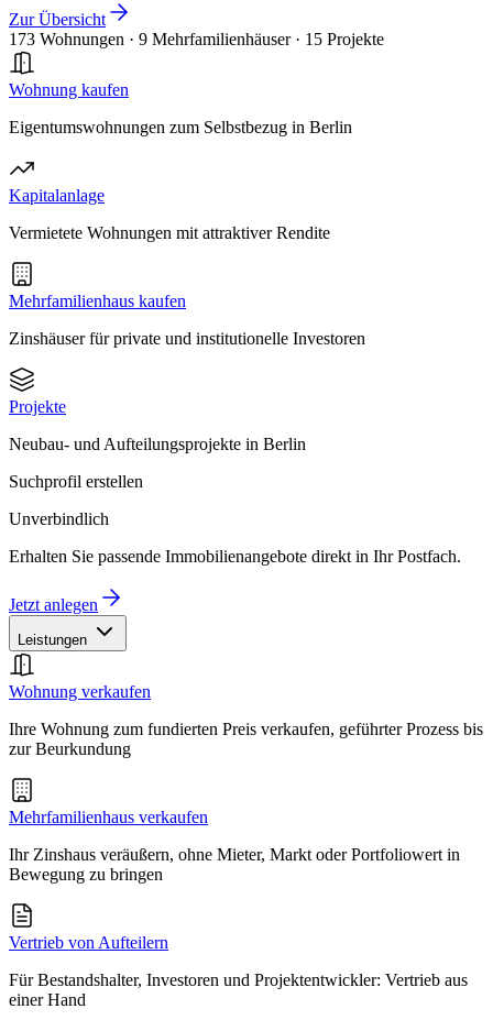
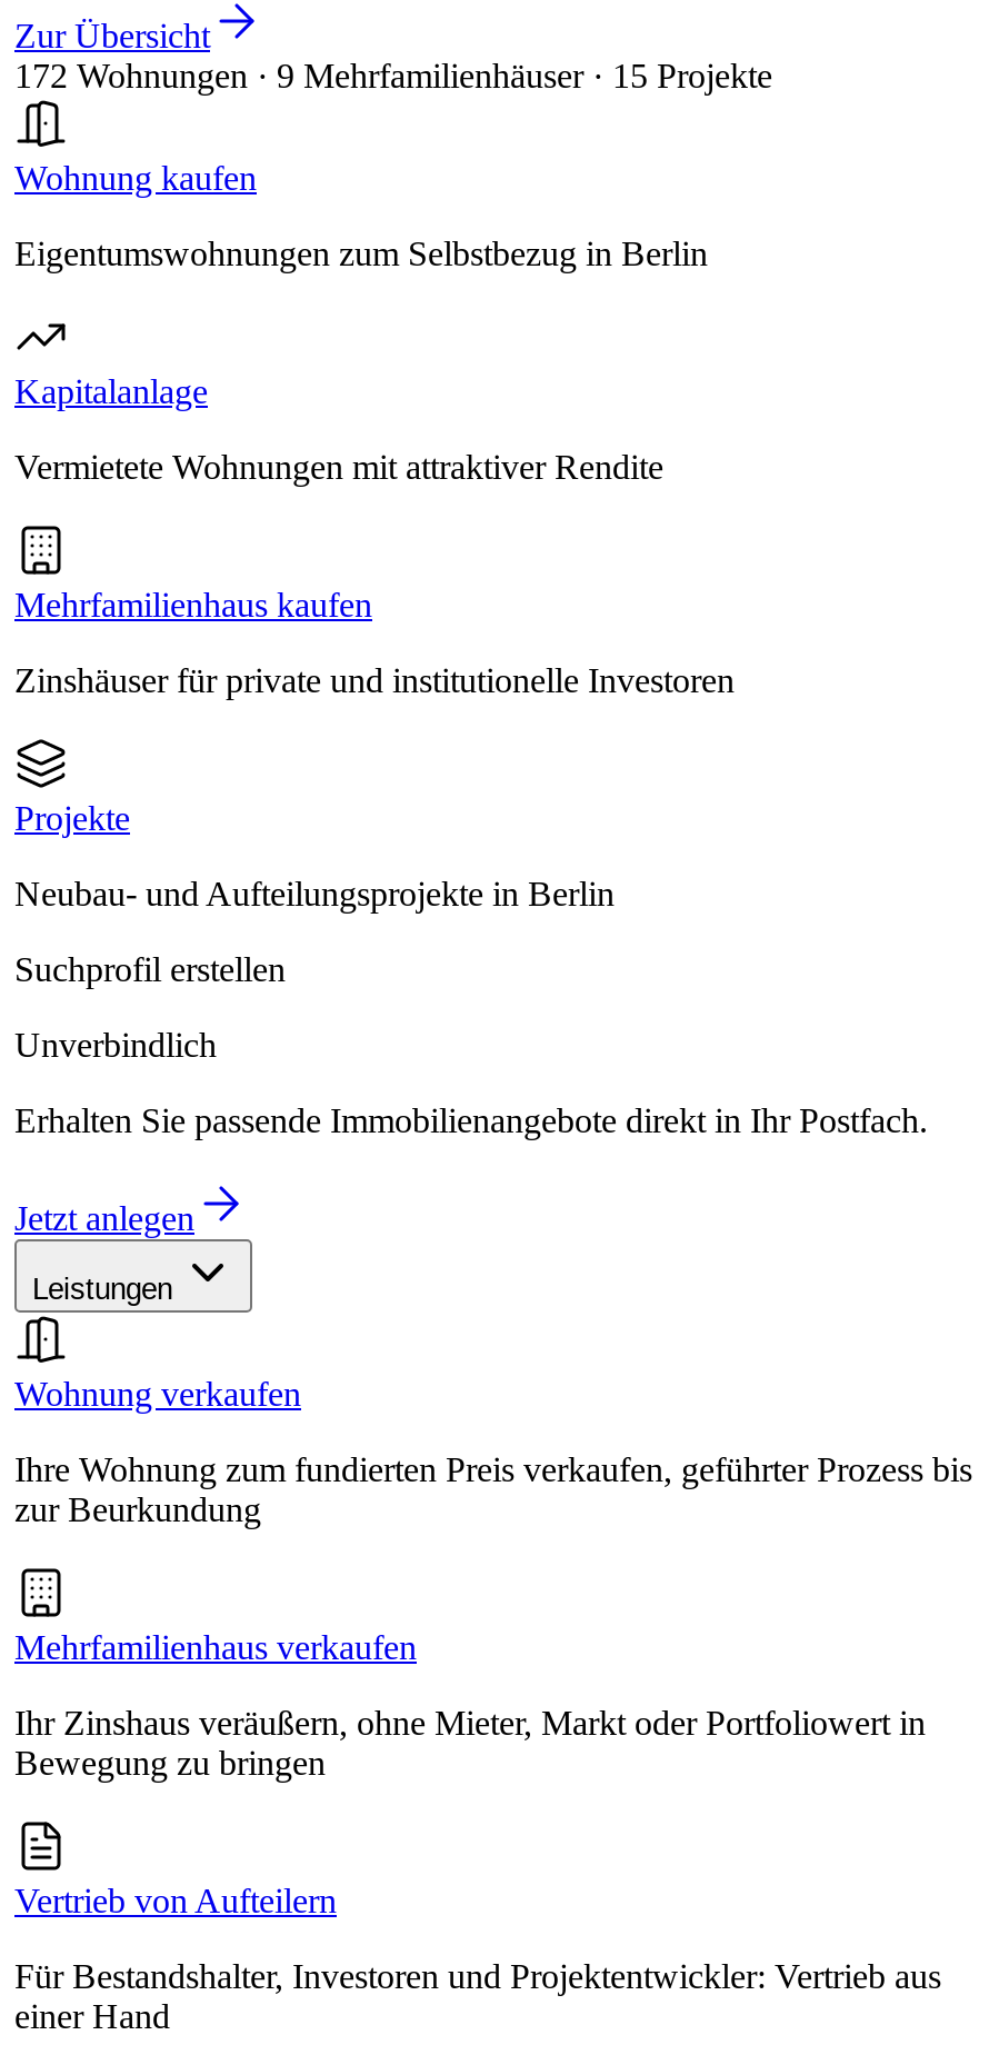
- 173 Wohnungen · 9 Mehrfamilienhäuser · 15 Projekte
+ 172 Wohnungen · 9 Mehrfamilienhäuser · 15 Projekte
